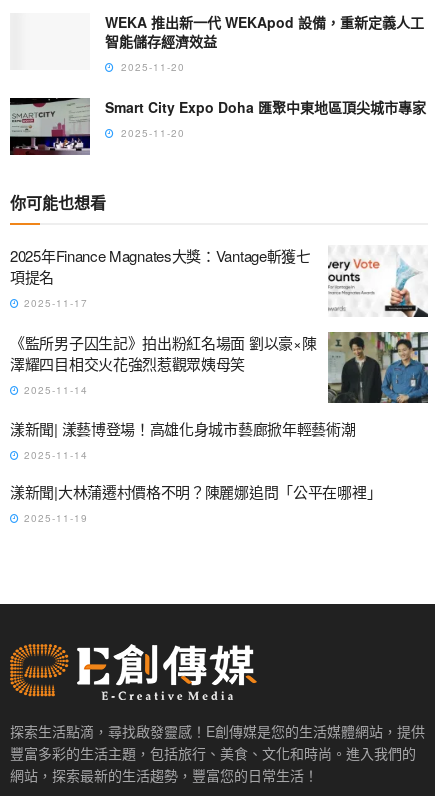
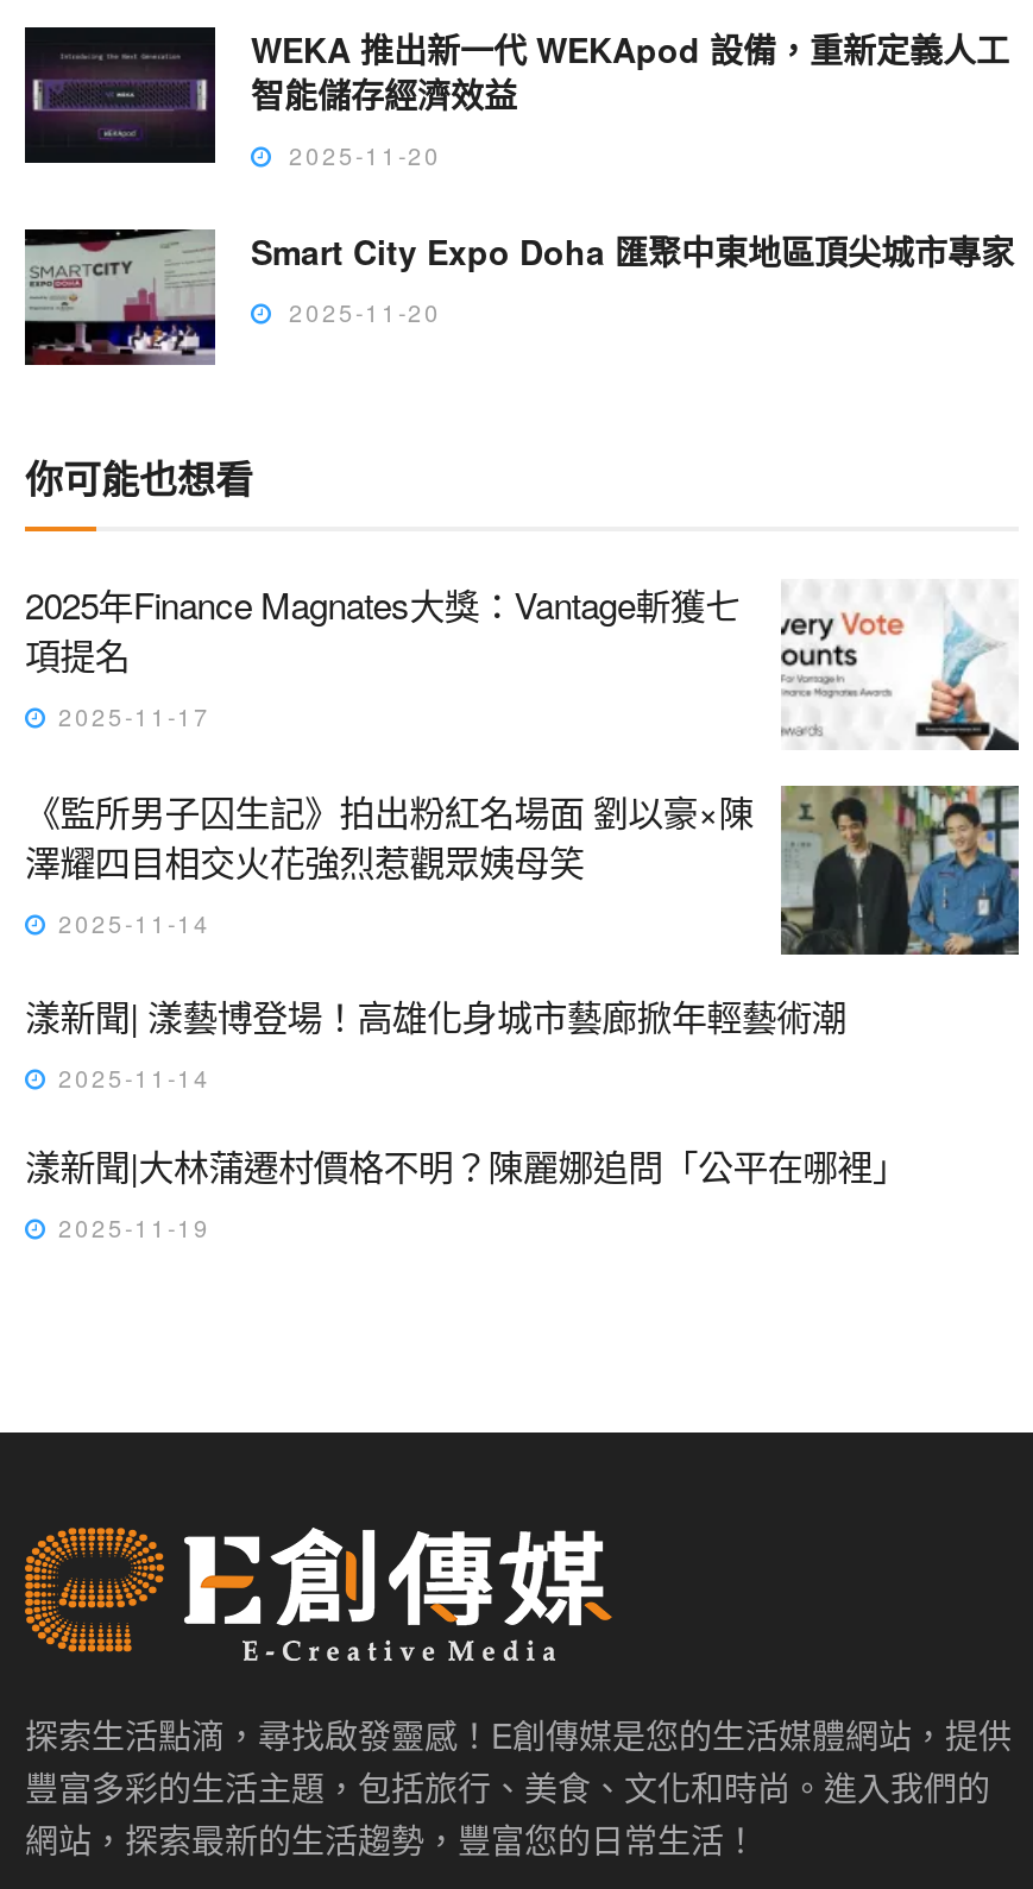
+ [image]
